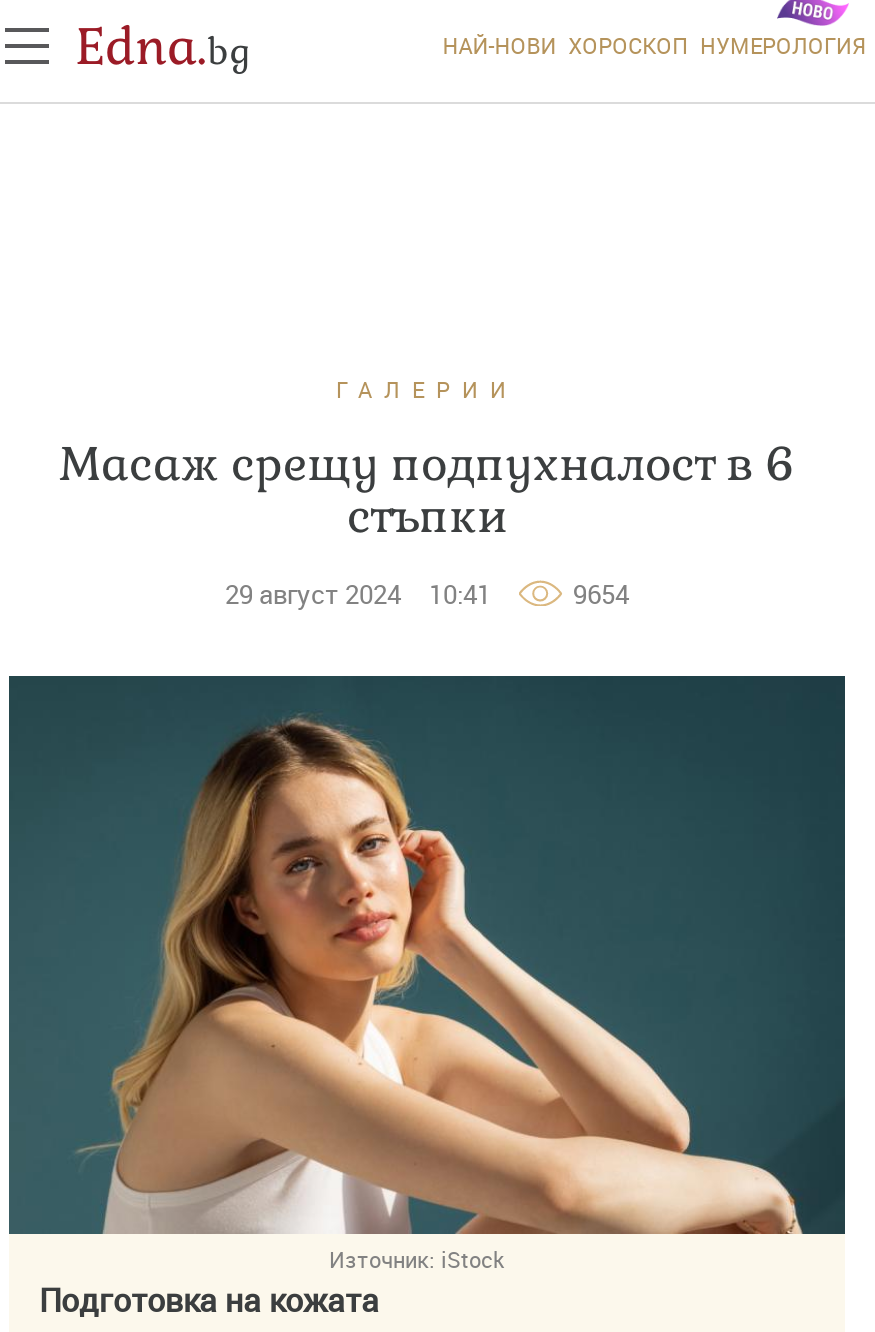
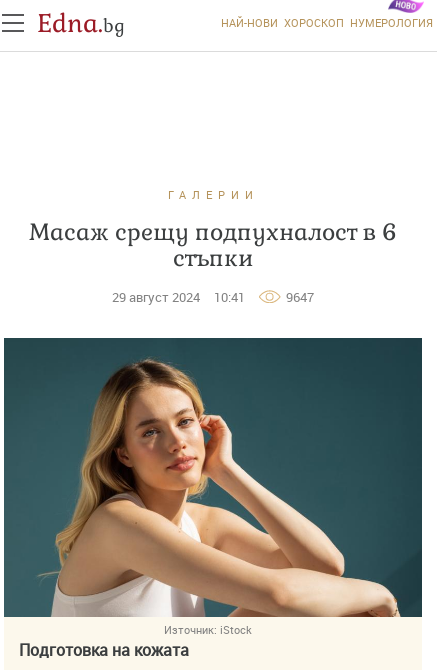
- 9654
+ 9647
